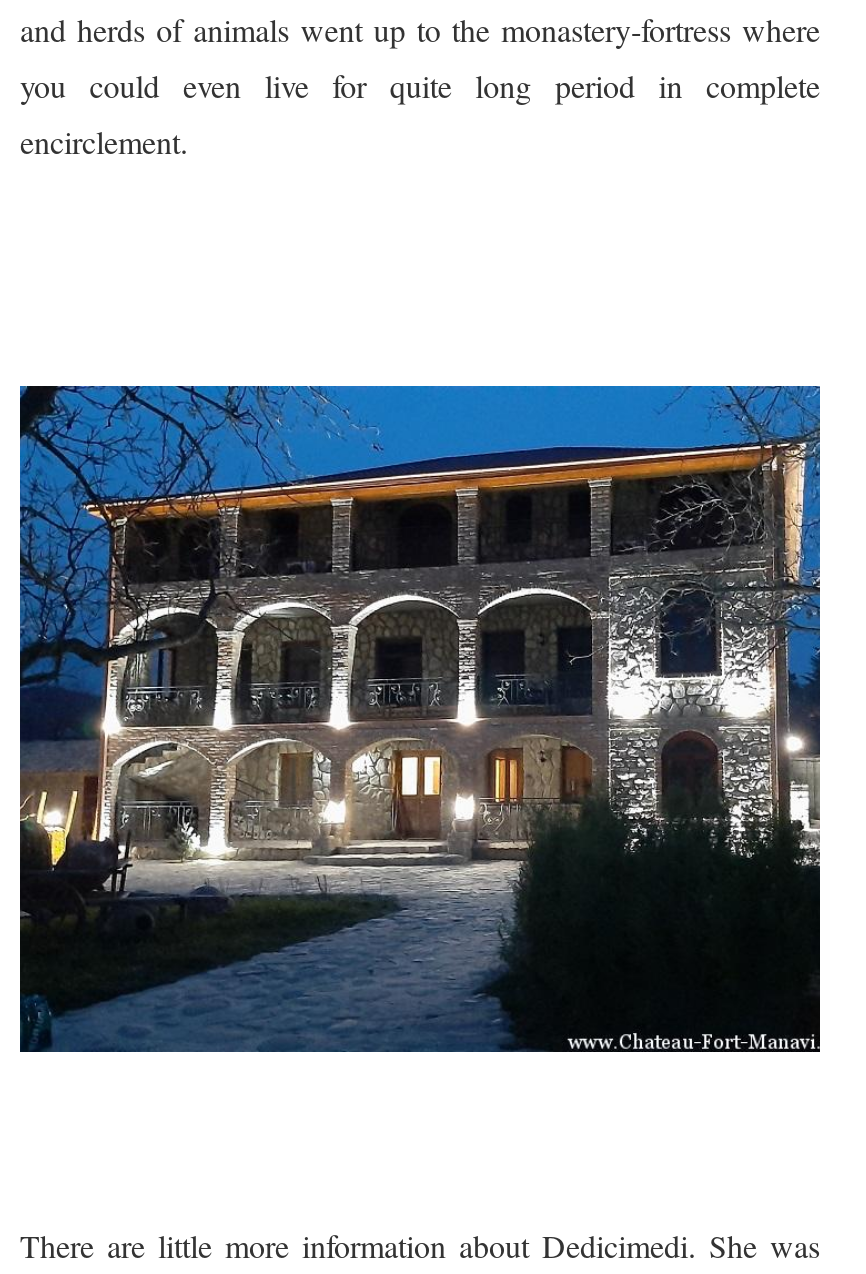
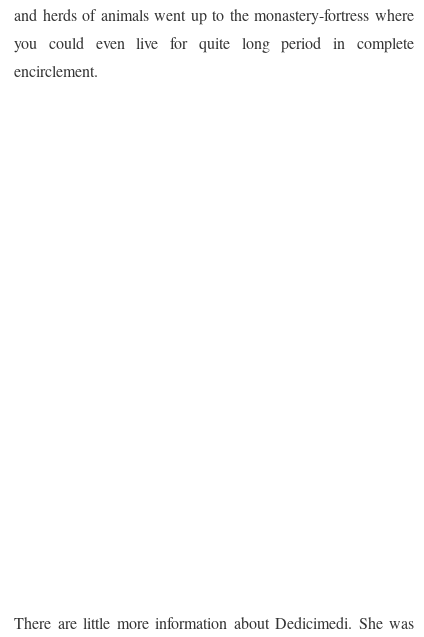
- [image]
